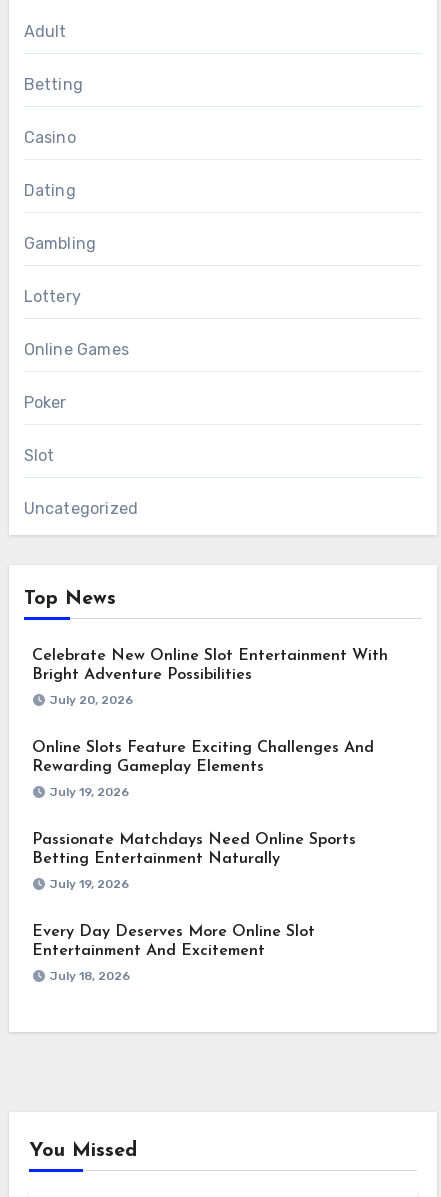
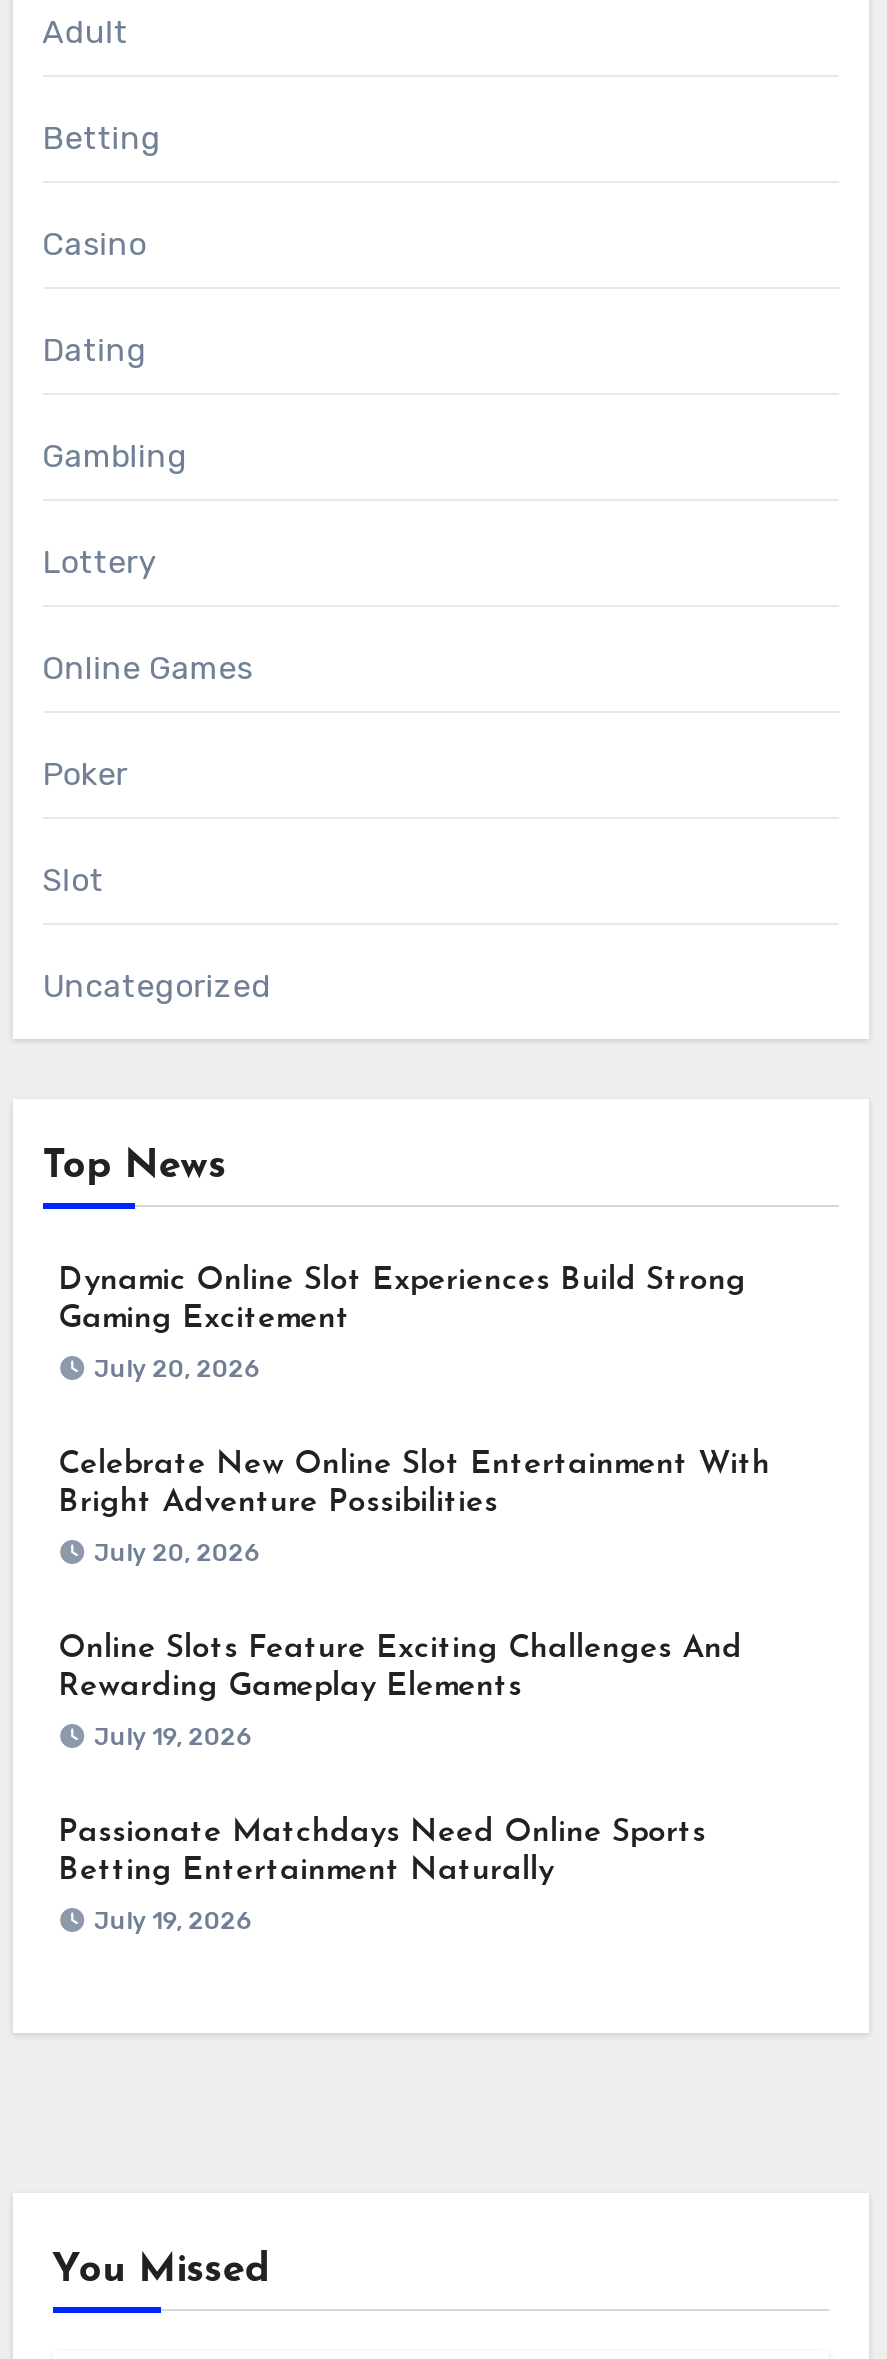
+ Dynamic Online Slot Experiences Build Strong
+ Gaming Excitement
+ July 20, 2026

moved down: Celebrate New Online Slot Entertainment With | Bright Adventure Possibilities | July 20, 2026 | ... | Betting Entertainment Naturally | July 19, 2026

- Every Day Deserves More Online Slot
- Entertainment And Excitement
- July 18, 2026
